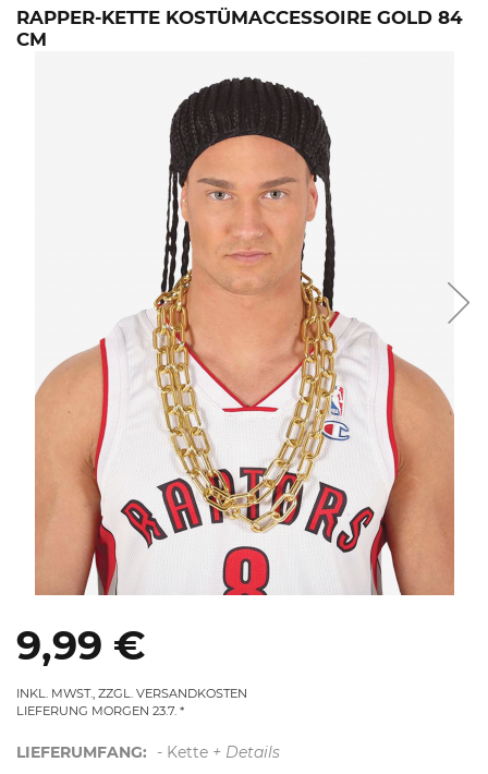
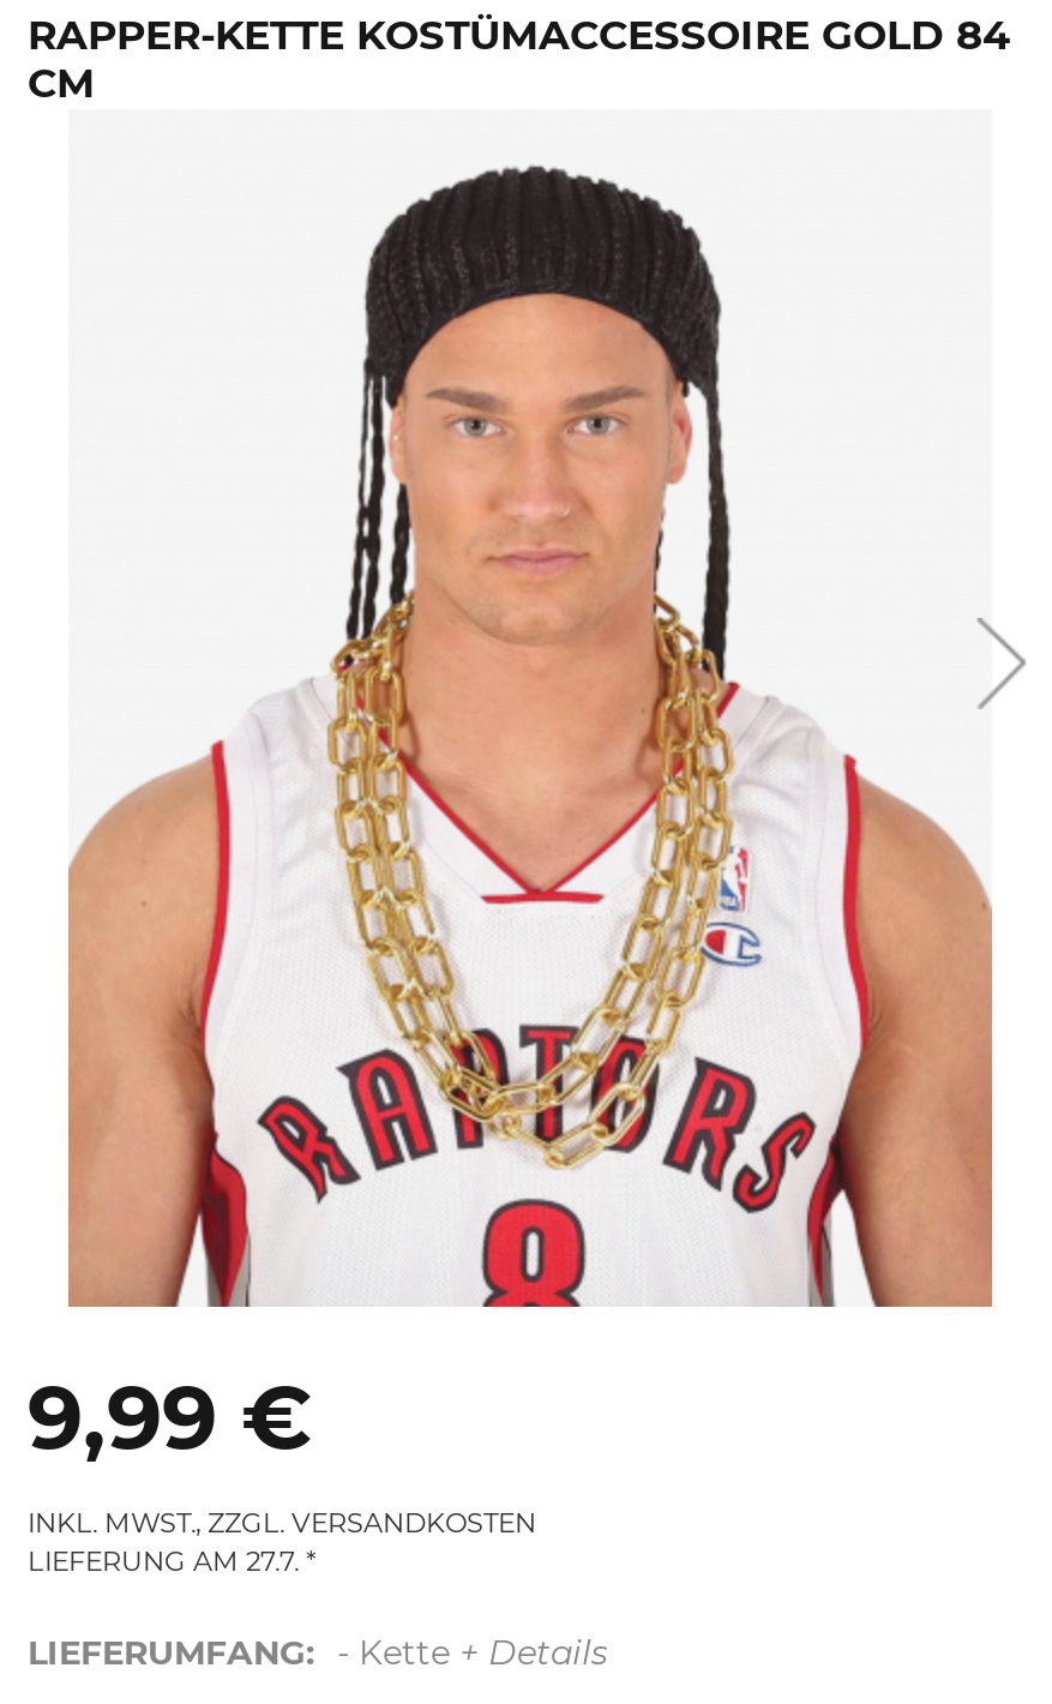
- LIEFERUNG MORGEN 23.7.
+ LIEFERUNG AM 27.7.
